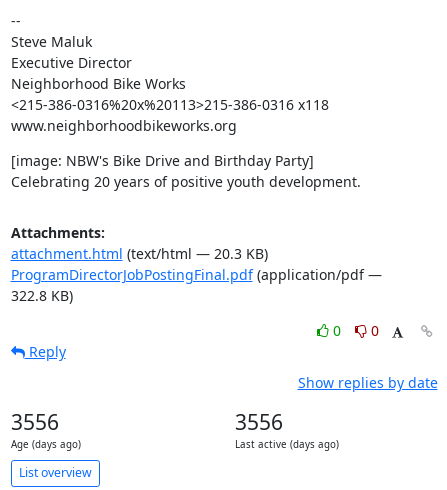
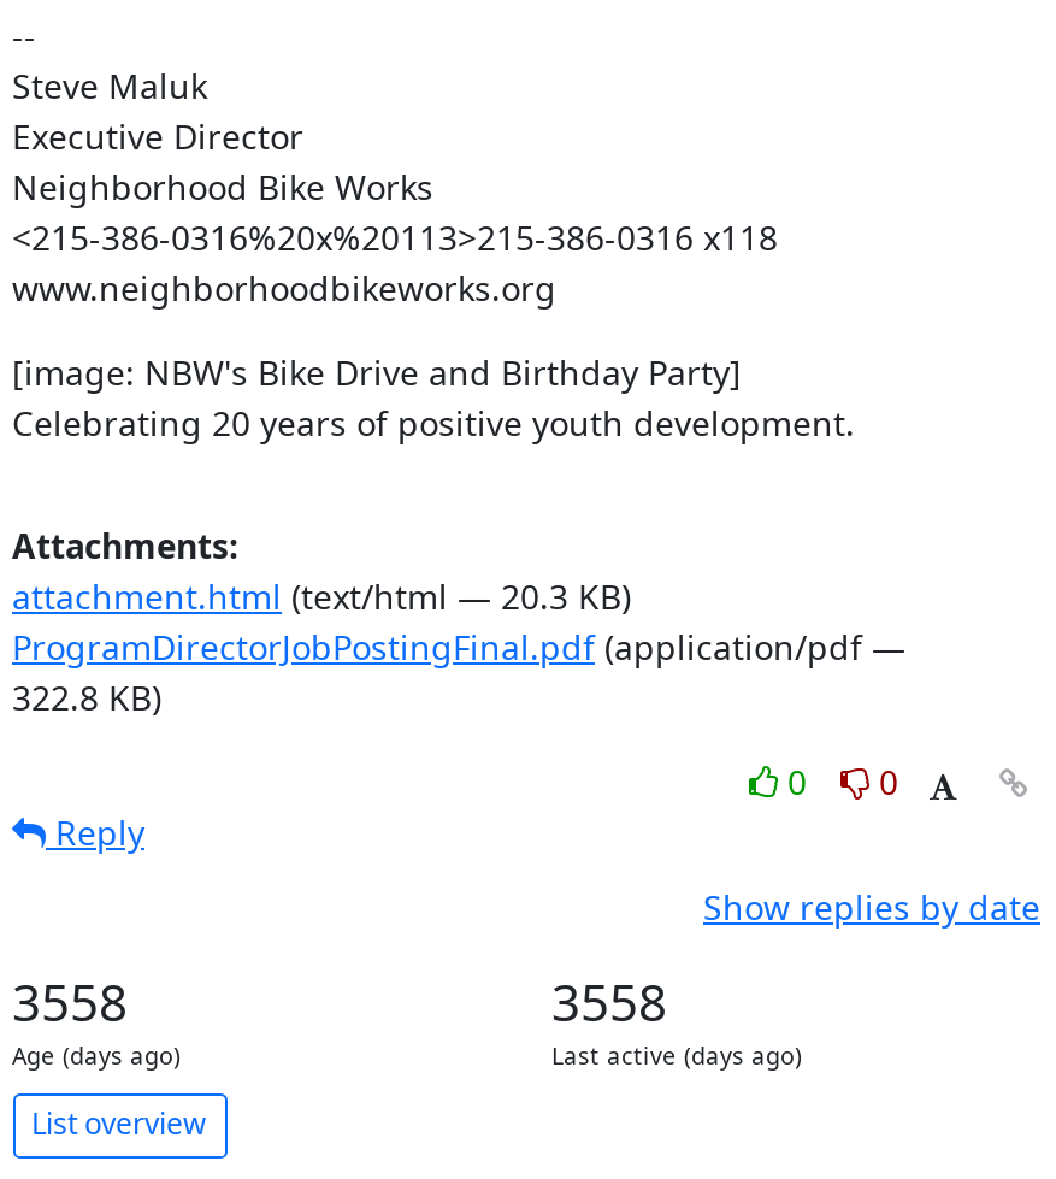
- 3556
+ 3558

- 3556
+ 3558
